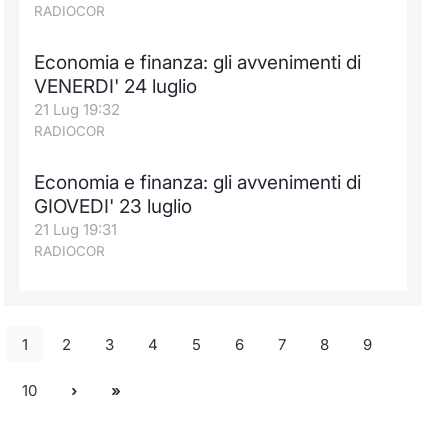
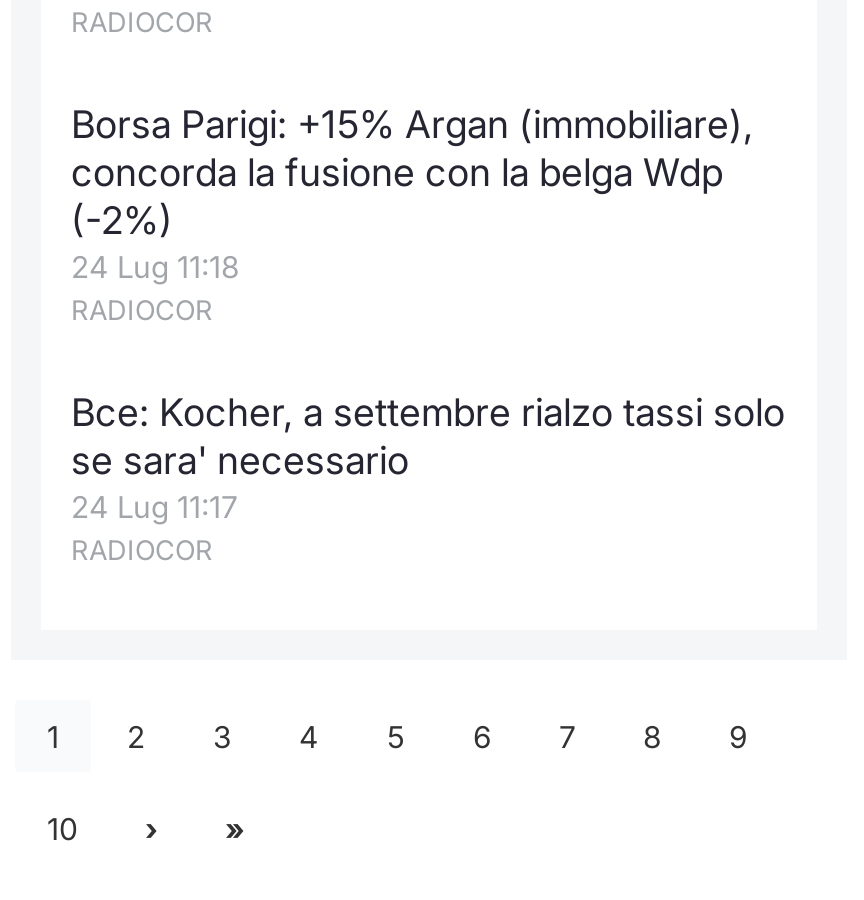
- Economia e finanza: gli avvenimenti di
- VENERDI' 24 luglio
- 21 Lug 19:32
+ Borsa Parigi: +15% Argan (immobiliare),
+ concorda la fusione con la belga Wdp
+ (-2%)
+ 24 Lug 11:18

- Economia e finanza: gli avvenimenti di
- GIOVEDI' 23 luglio
- 21 Lug 19:31
+ Bce: Kocher, a settembre rialzo tassi solo
+ se sara' necessario
+ 24 Lug 11:17
